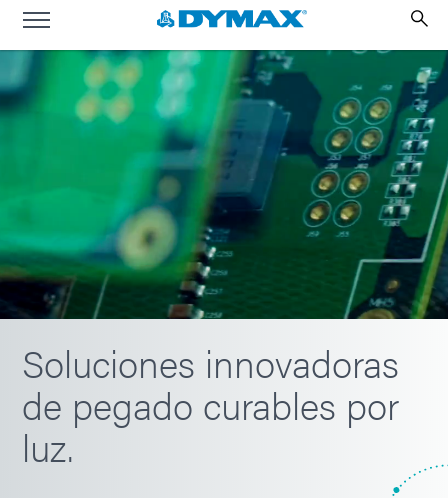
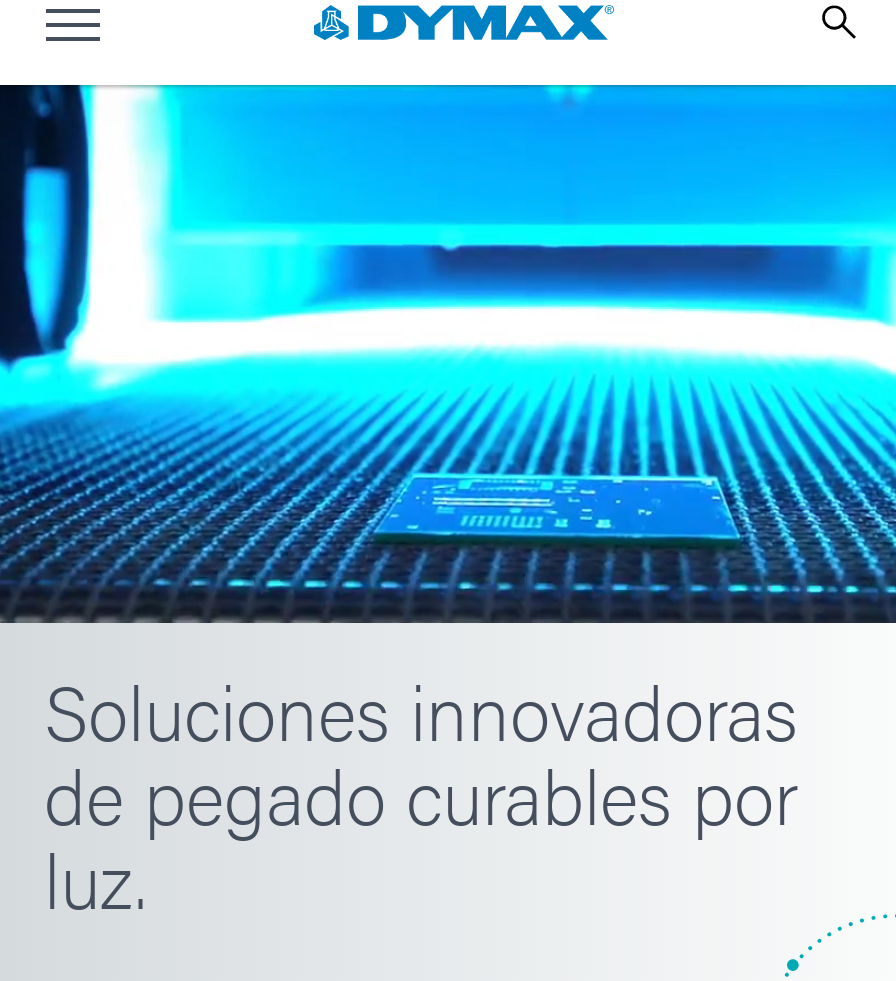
- [image]
+ [image]
